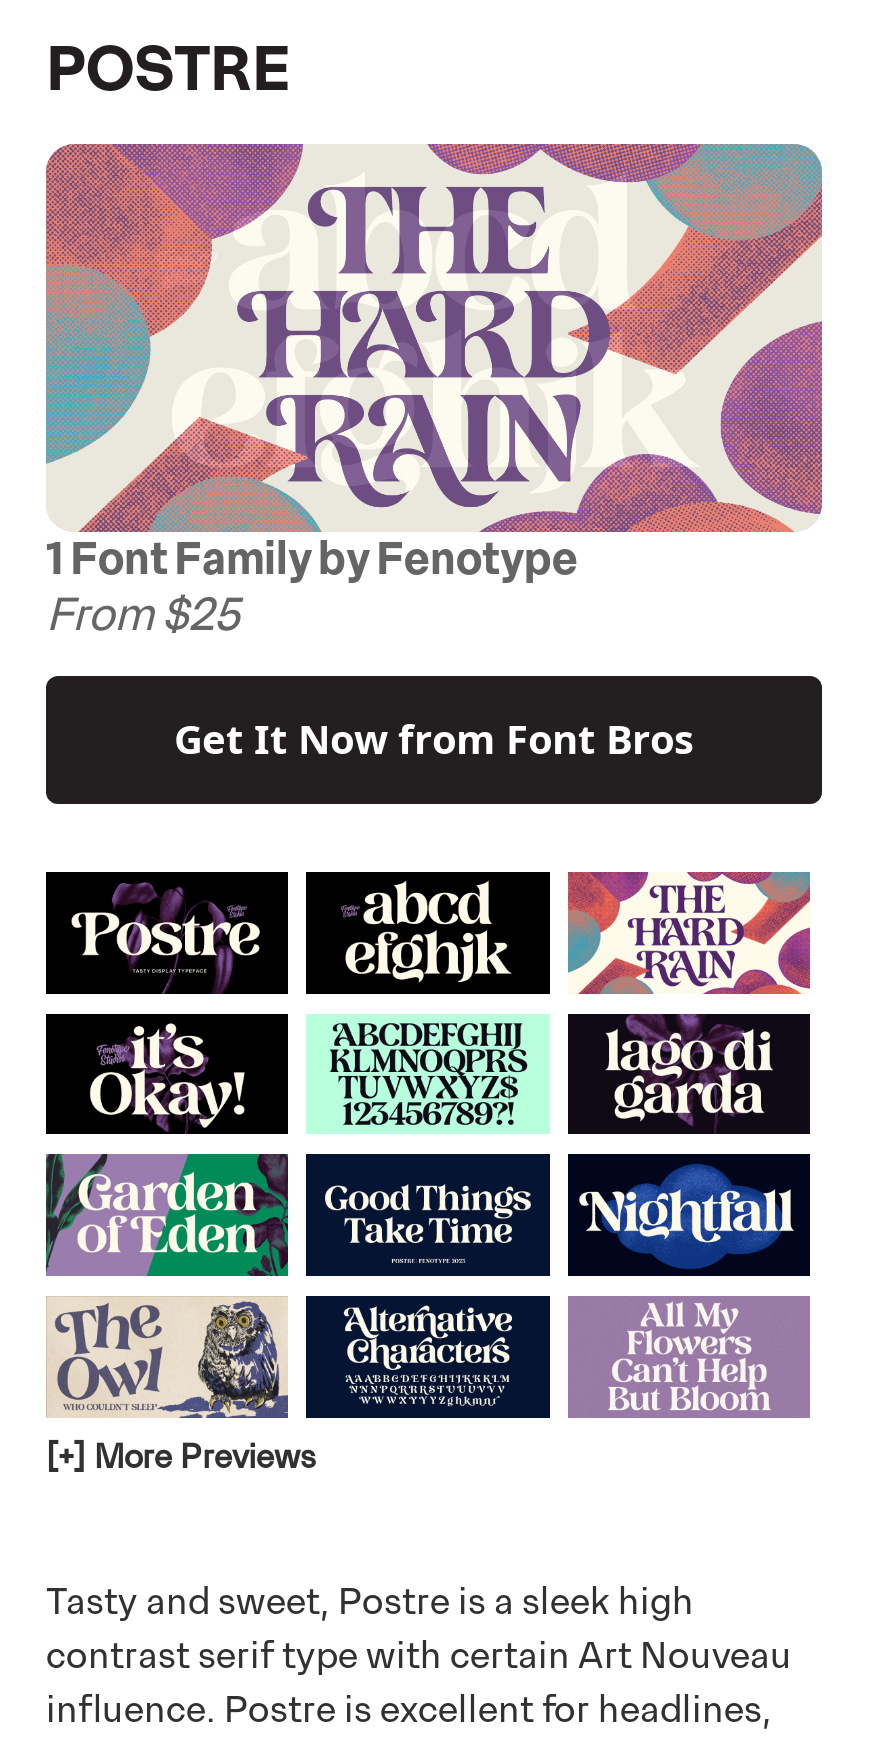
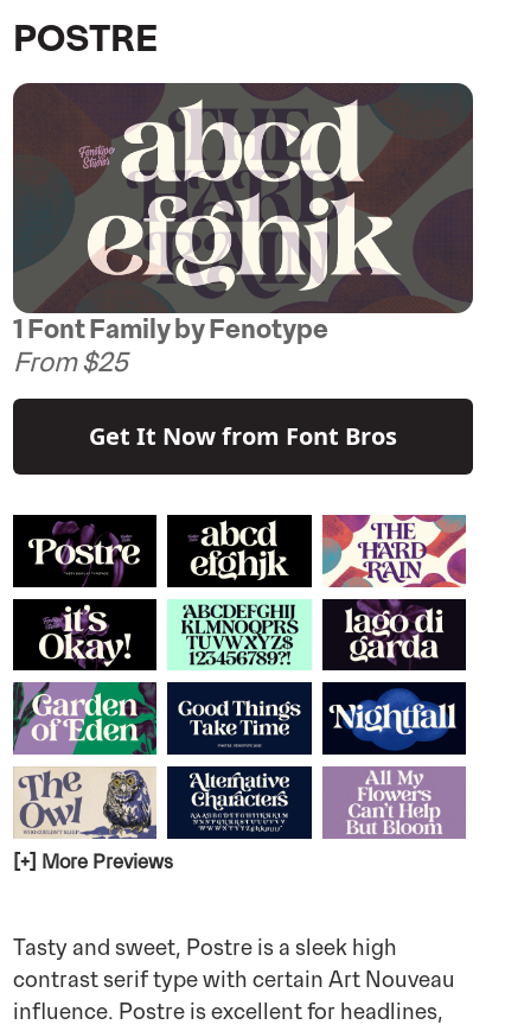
- [image]
+ [image]
